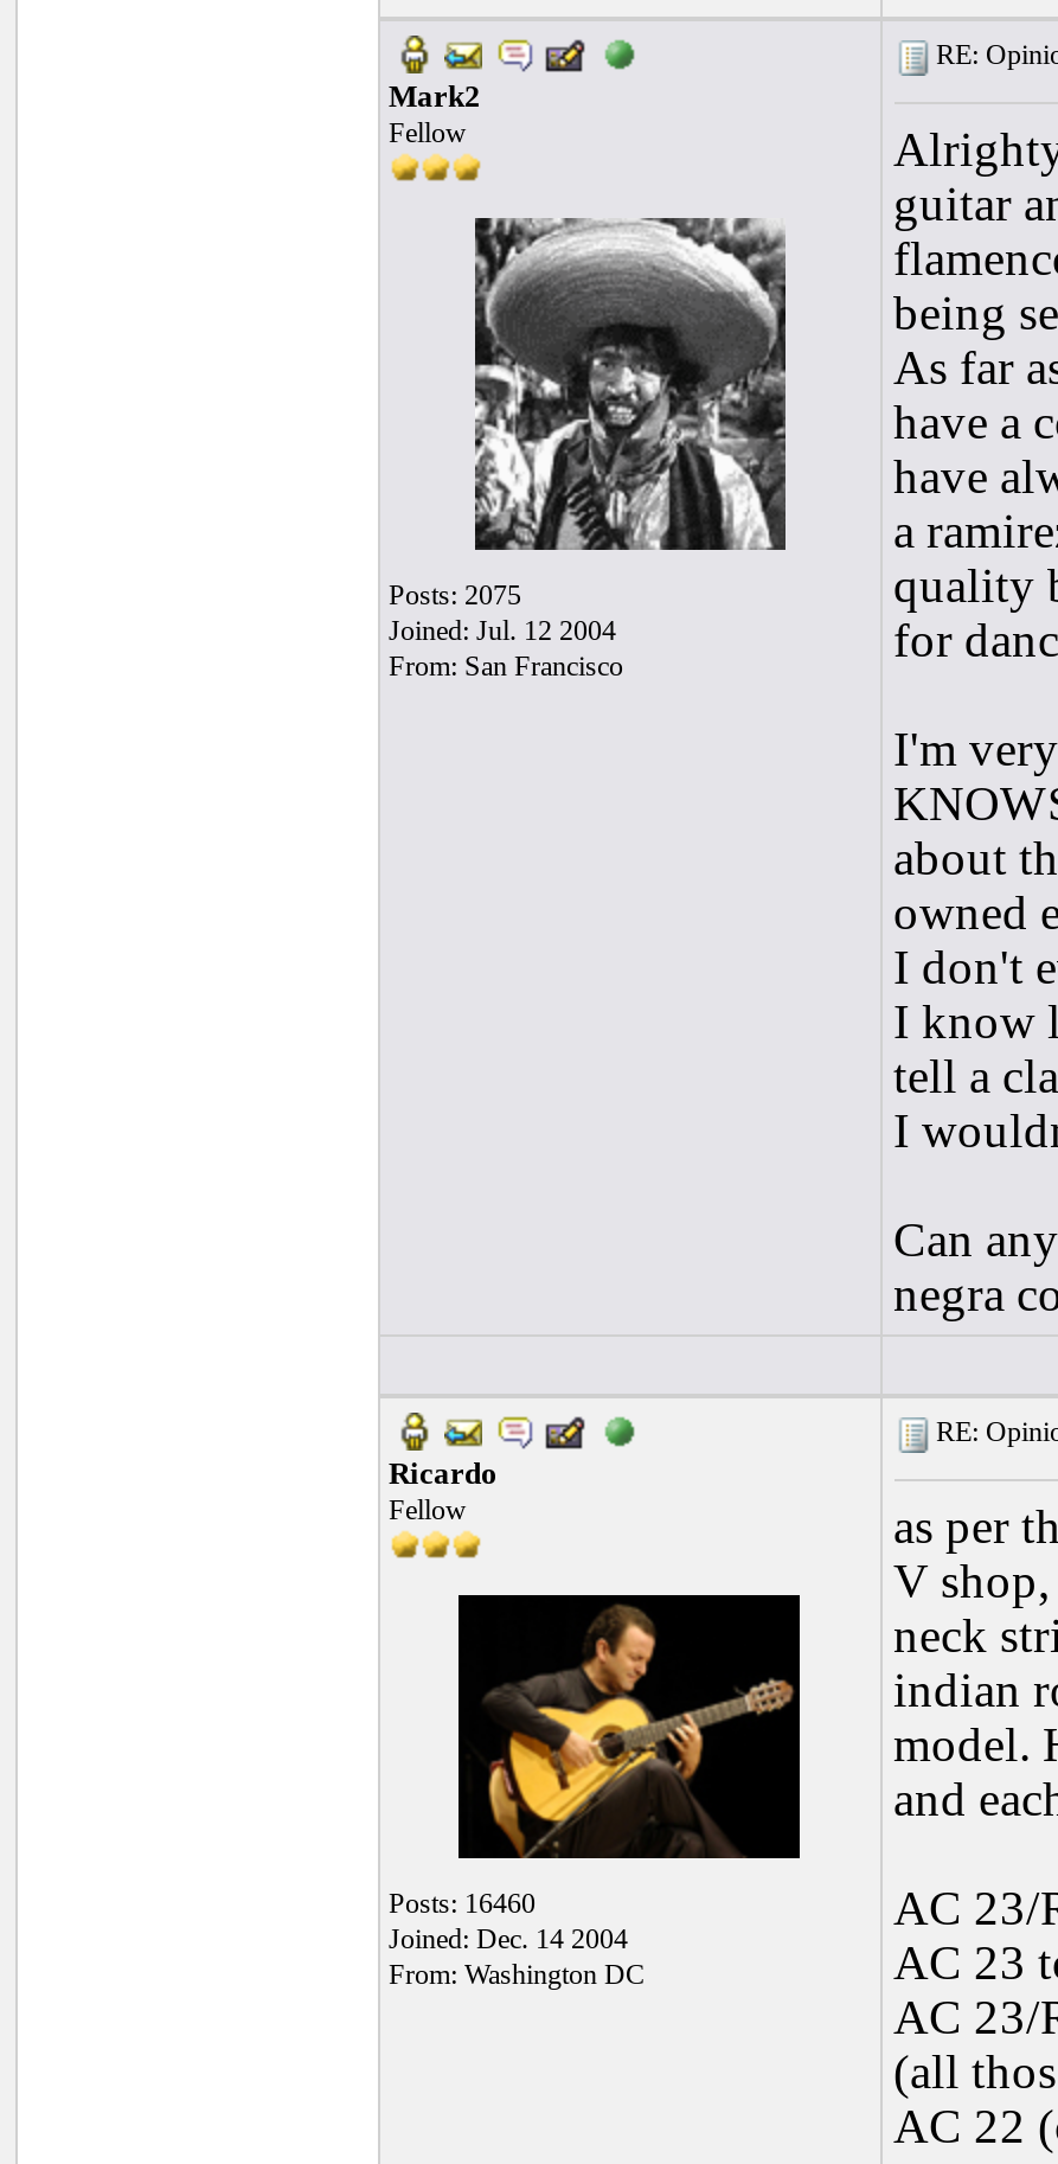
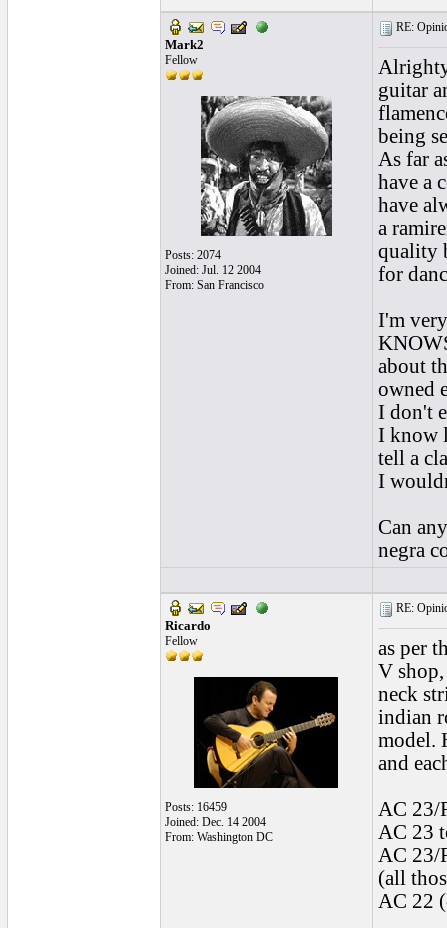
- Posts: 2075
+ Posts: 2074

- Posts: 16460
+ Posts: 16459
